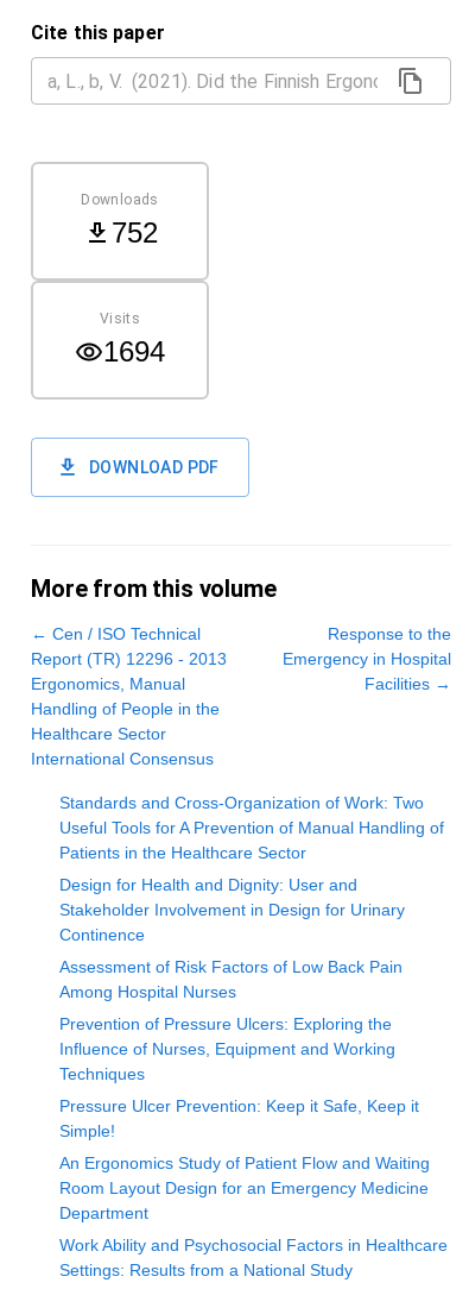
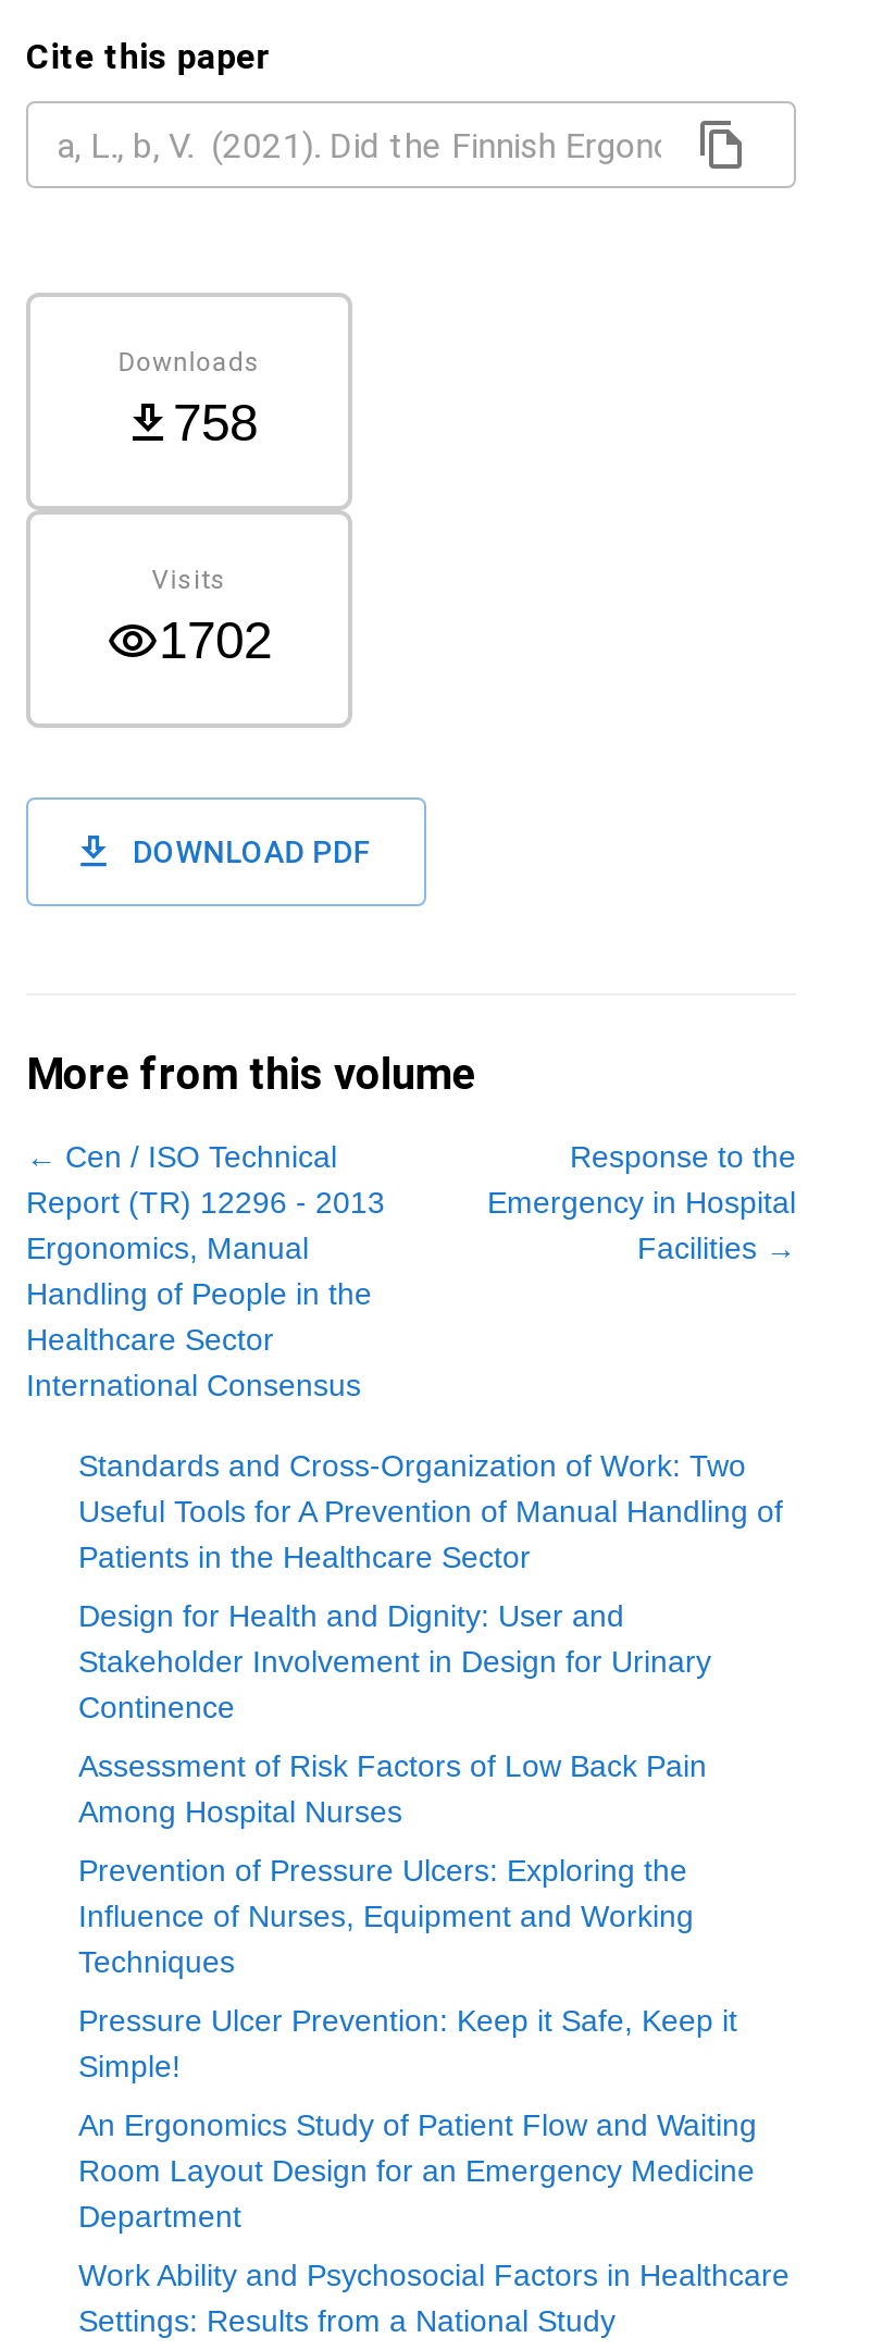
- 752
+ 758

- 1694
+ 1702
